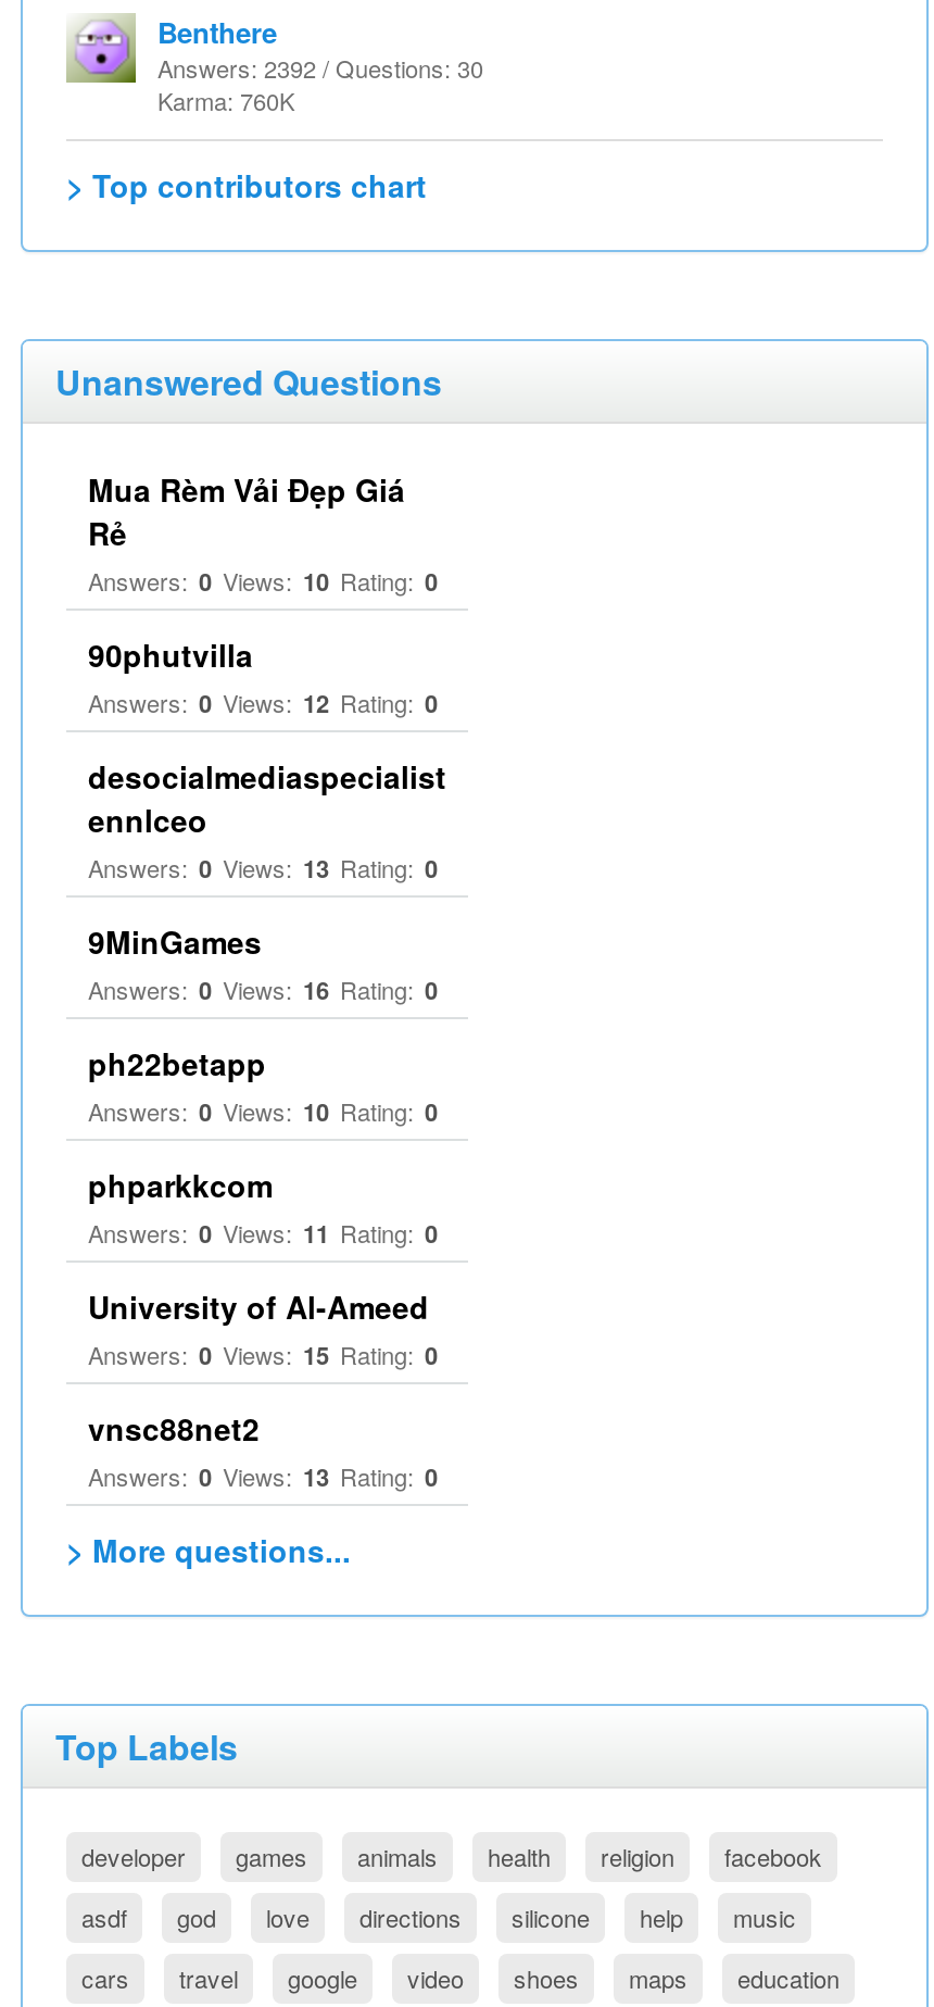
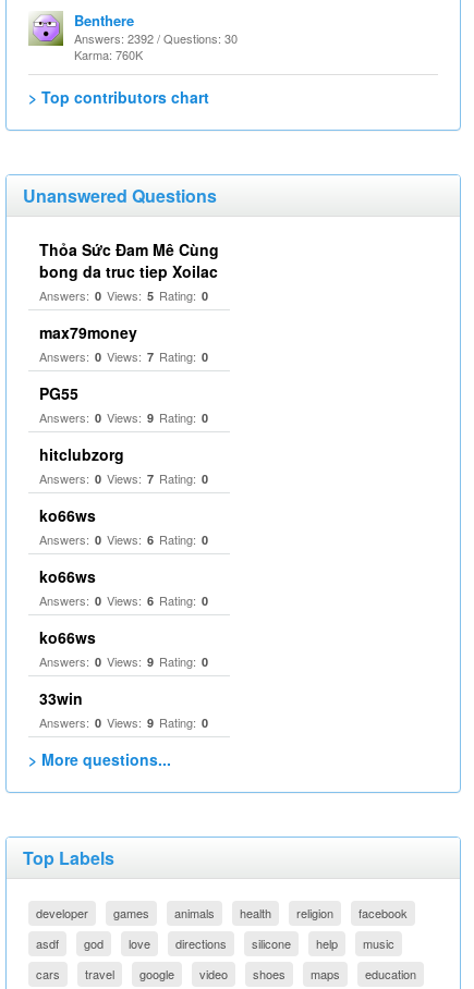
- Mua Rèm Vải Đẹp Giá
- Rẻ
- Answers: 0 Views: 10 Rating: 0
+ Thỏa Sức Đam Mê Cùng
+ bong da truc tiep Xoilac
+ Answers: 0 Views: 5 Rating: 0

- 90phutvilla
- Answers: 0 Views: 12 Rating: 0
+ max79money
+ Answers: 0 Views: 7 Rating: 0

- desocialmediaspecialist
- ennlceo
- Answers: 0 Views: 13 Rating: 0
+ PG55
+ Answers: 0 Views: 9 Rating: 0

- 9MinGames
- Answers: 0 Views: 16 Rating: 0
+ hitclubzorg
+ Answers: 0 Views: 7 Rating: 0

- ph22betapp
- Answers: 0 Views: 10 Rating: 0
+ ko66ws
+ Answers: 0 Views: 6 Rating: 0

- phparkkcom
- Answers: 0 Views: 11 Rating: 0
+ ko66ws
+ Answers: 0 Views: 6 Rating: 0

- University of Al-Ameed
- Answers: 0 Views: 15 Rating: 0
+ ko66ws
+ Answers: 0 Views: 9 Rating: 0

- vnsc88net2
- Answers: 0 Views: 13 Rating: 0
+ 33win
+ Answers: 0 Views: 9 Rating: 0
